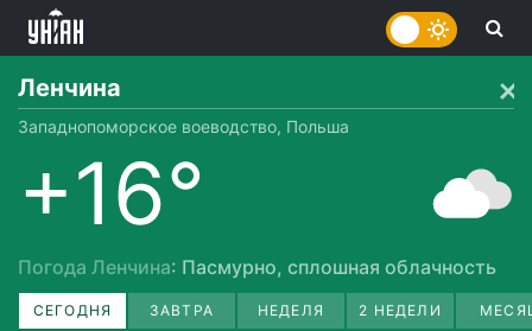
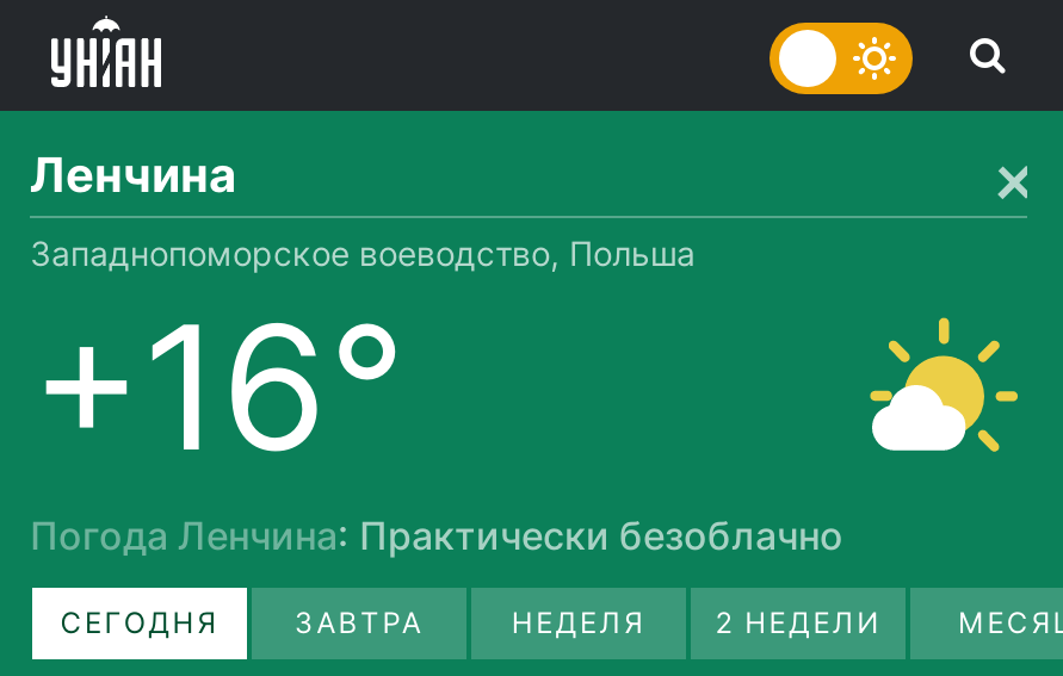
- [image]
- Погода Ленчина: Пасмурно, сплошная облачность
+ [image]
+ Погода Ленчина: Практически безоблачно
